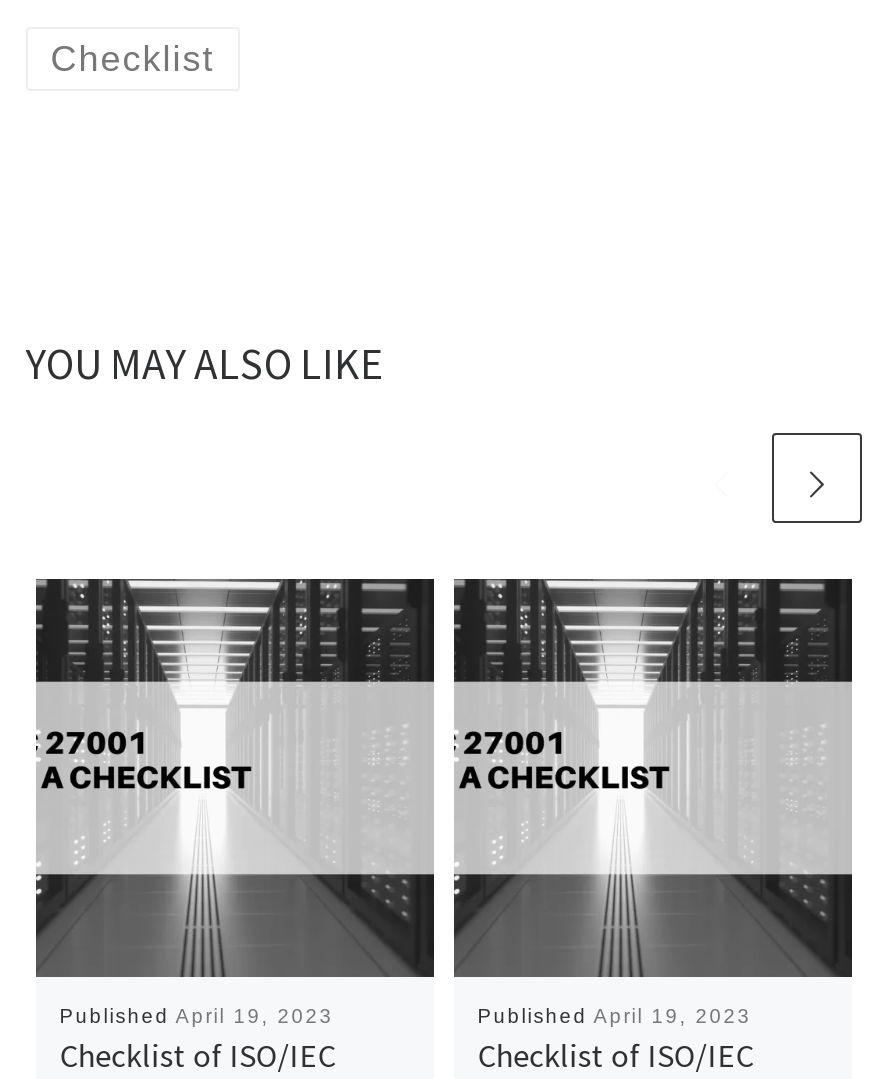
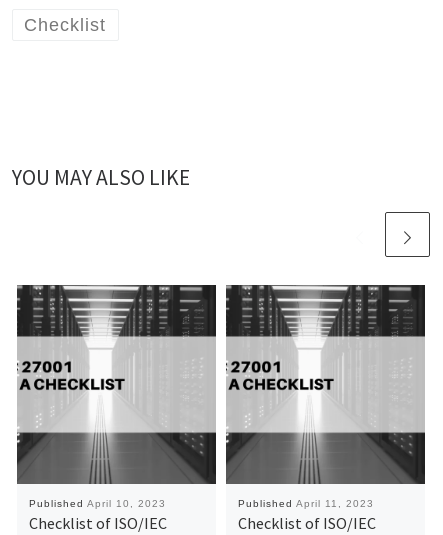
- Published April 19, 2023
+ Published April 10, 2023

- Published April 19, 2023
+ Published April 11, 2023
